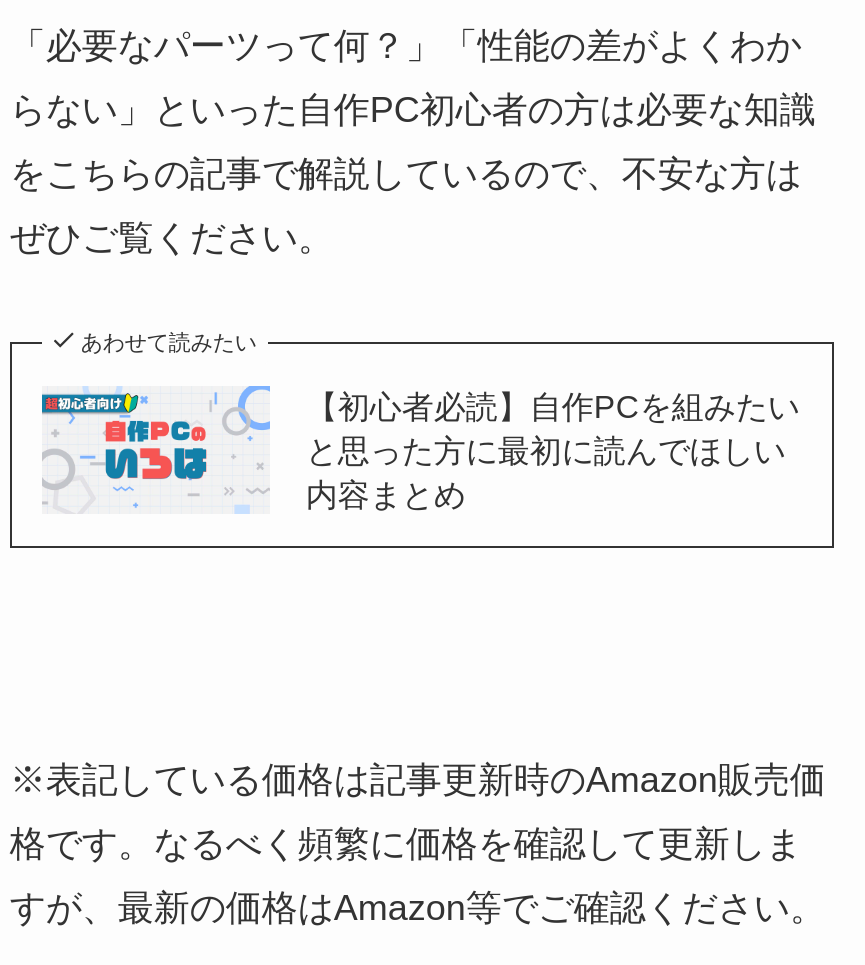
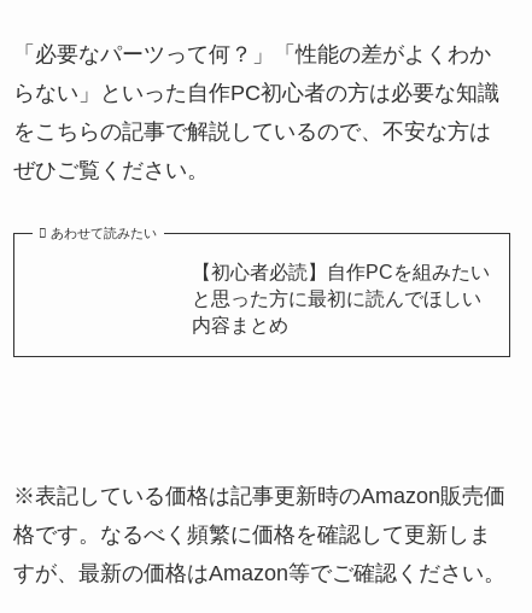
- [image]
